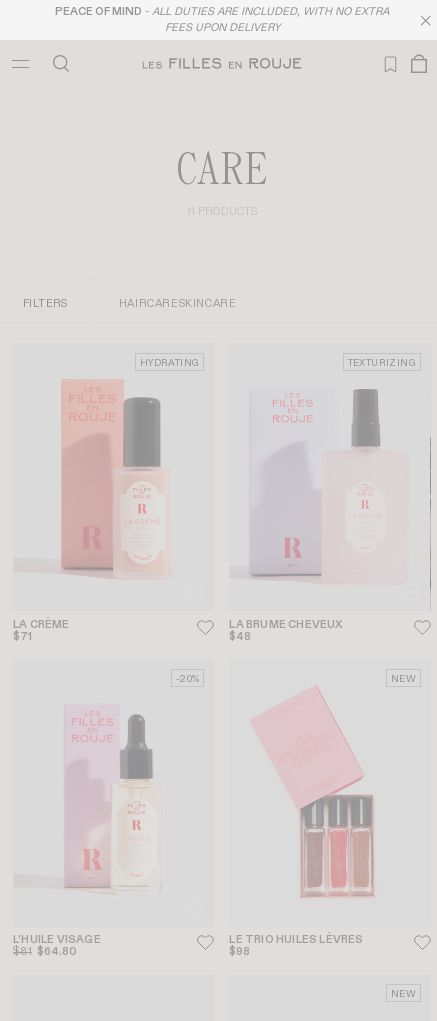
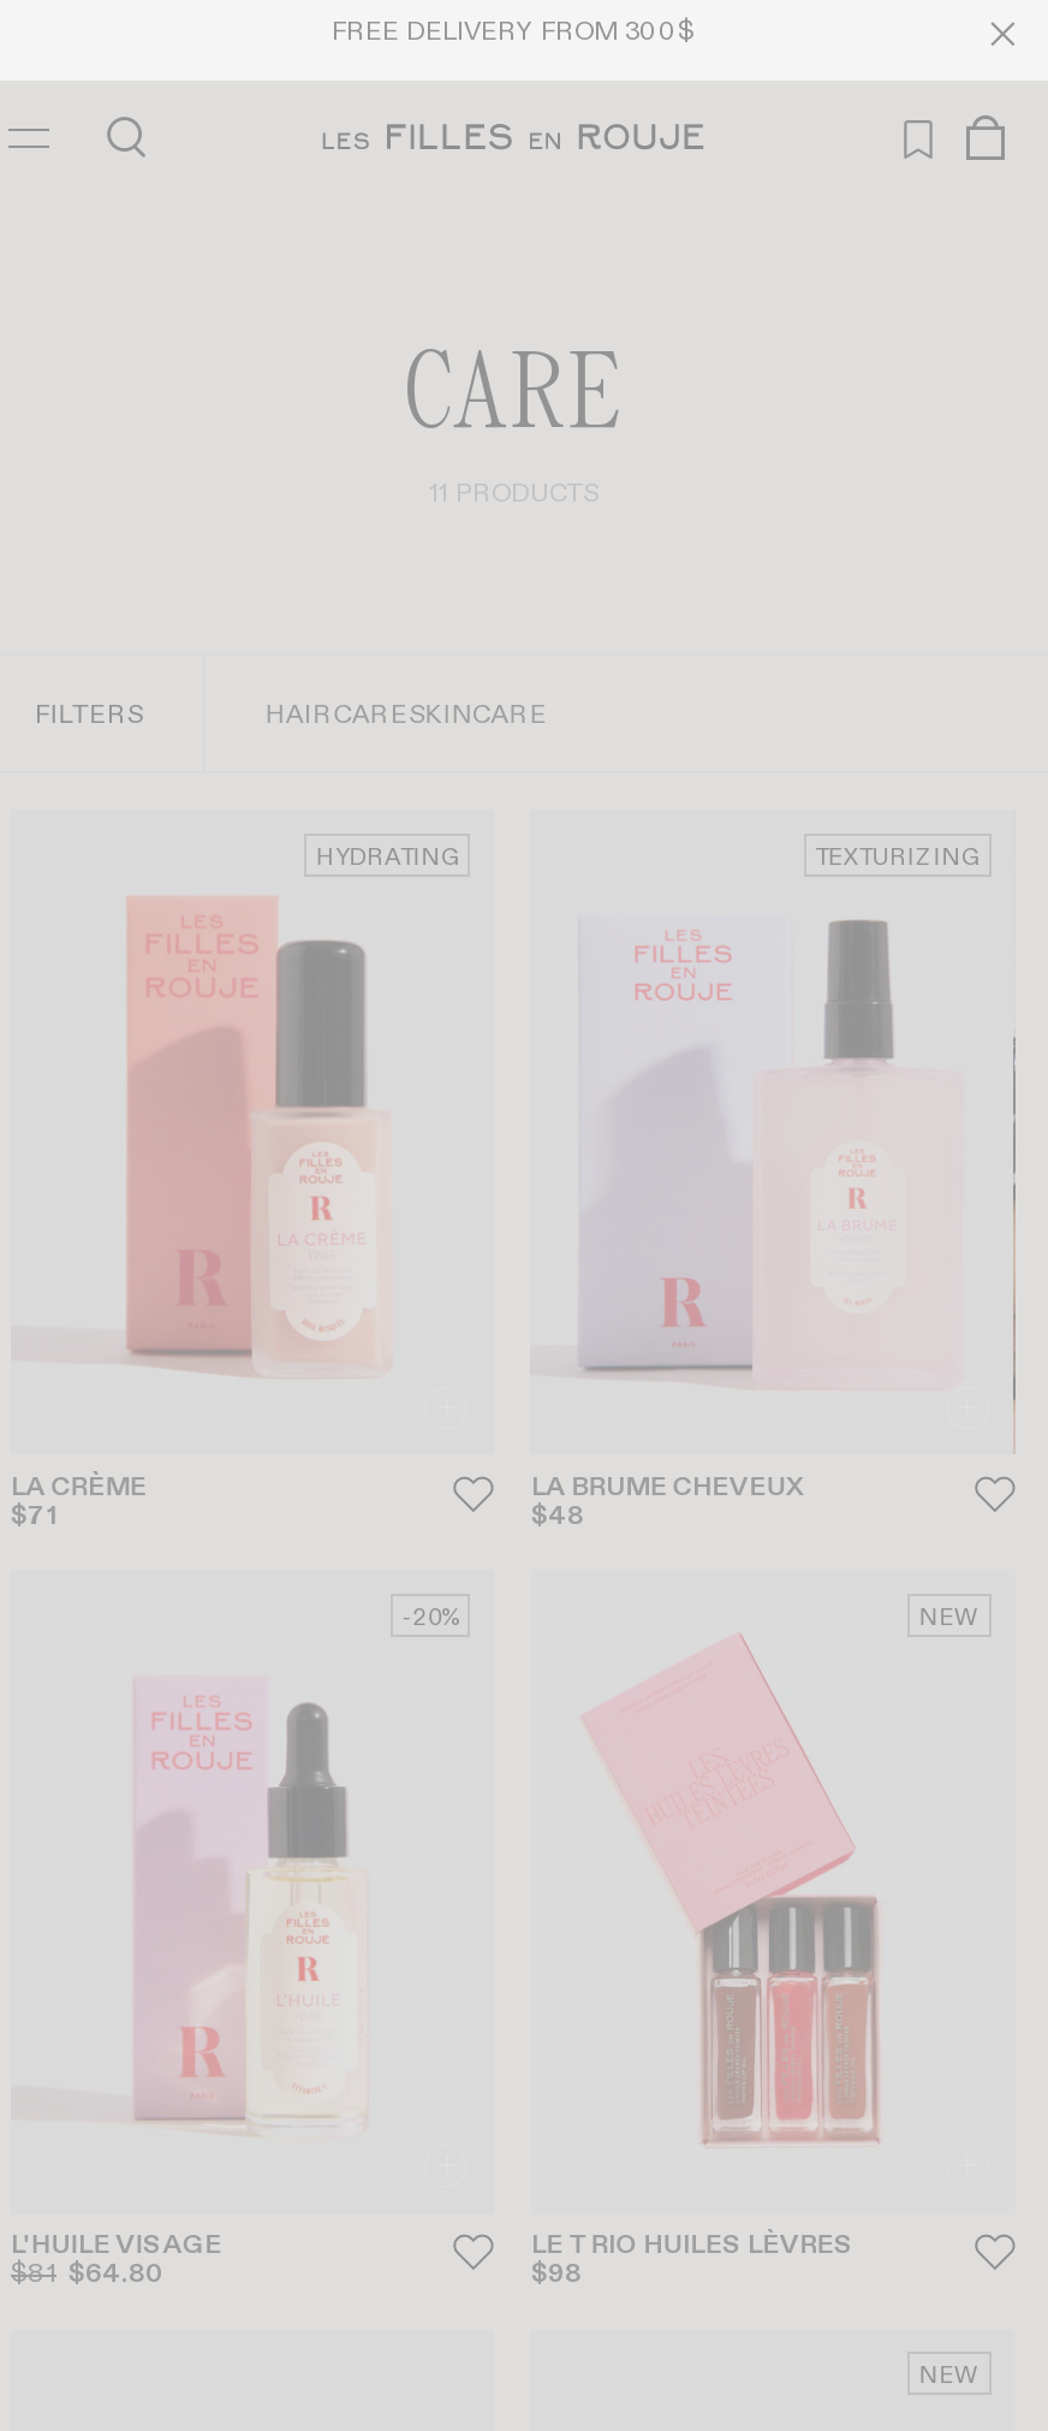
- PEACE OF MIND - ALL DUTIES ARE INCLUDED, WITH NO EXTRA
- FEES UPON DELIVERY
+ FREE DELIVERY FROM 300$
